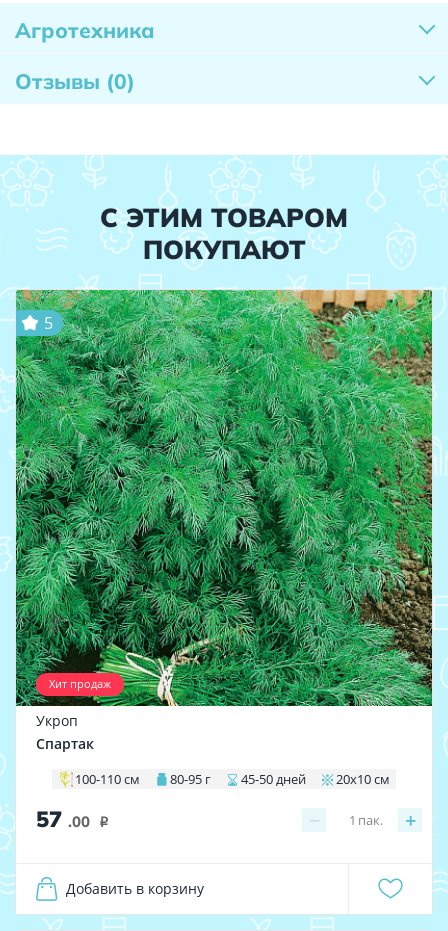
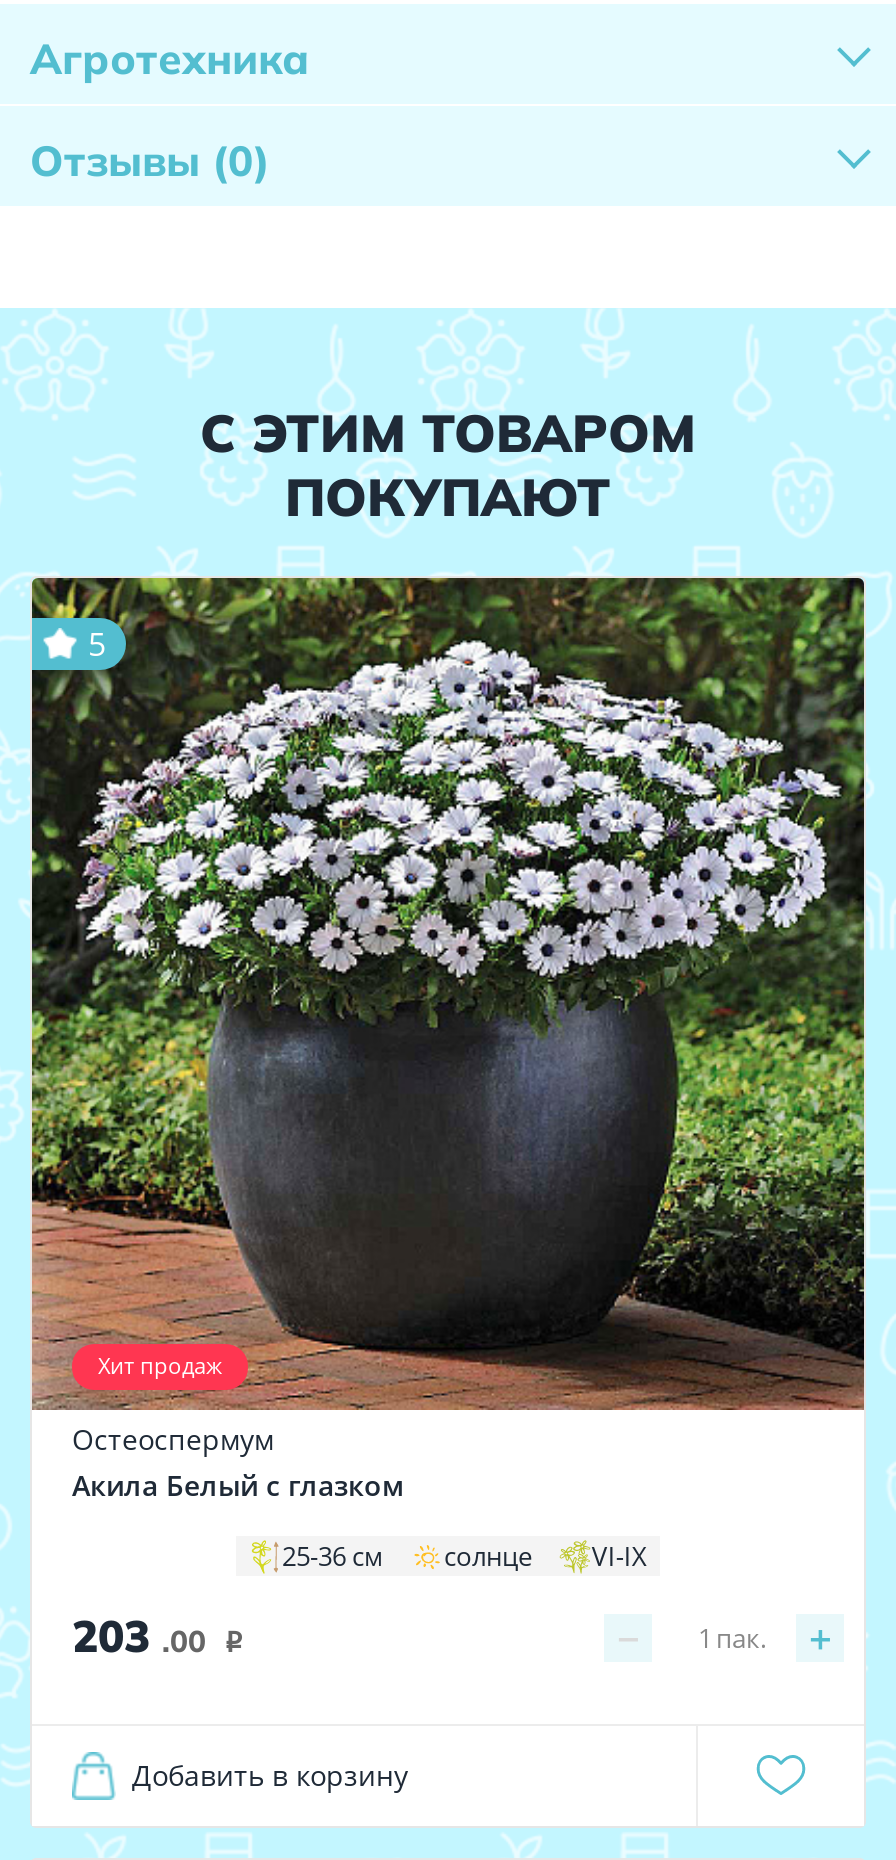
- [image]
- Укроп
- Спартак
+ [image]
+ Остеоспермум
+ Акила Белый с глазком

- 100-110 см
- 80-95 г
- 45-50 дней
- 20х10 см
+ 25-36 см
+ солнце
+ VI-IX

- 57.00
+ 203.00
